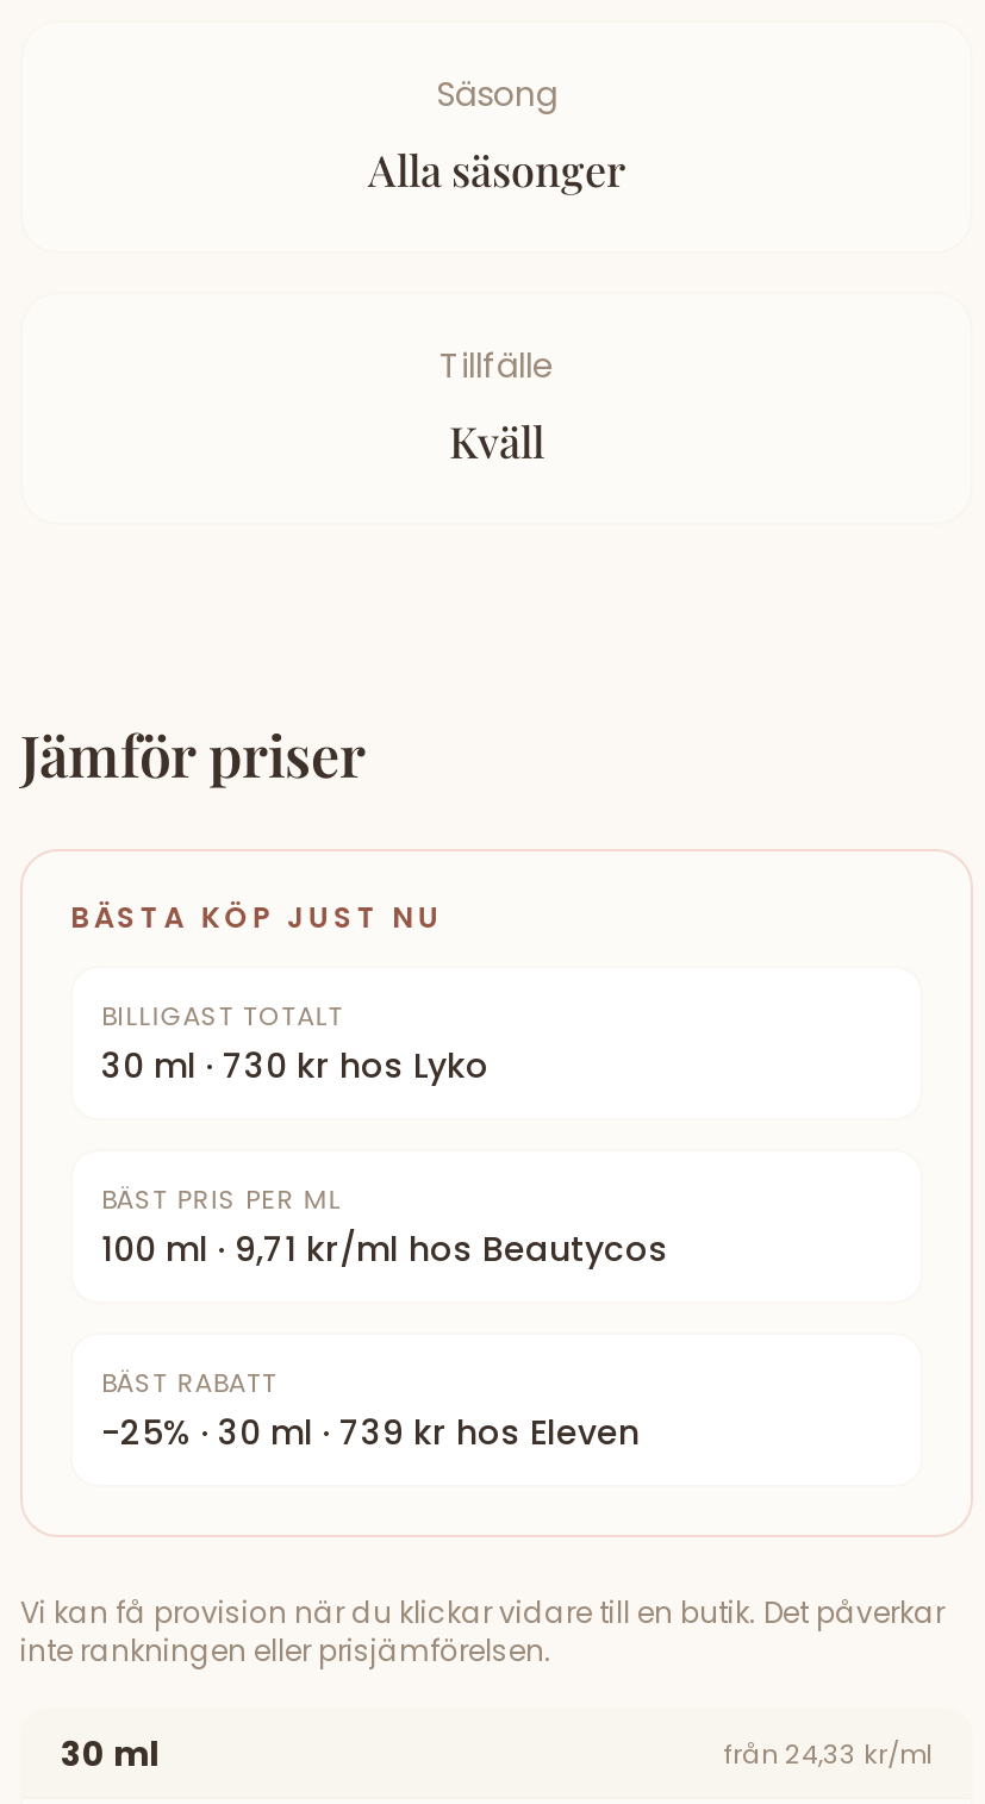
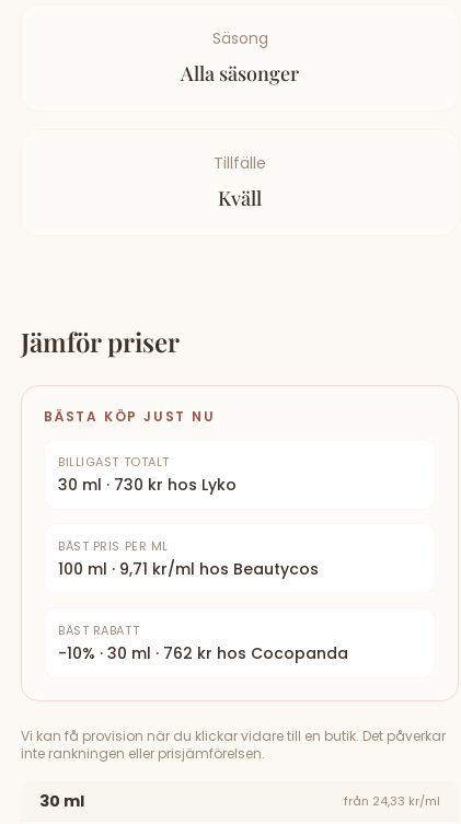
- -25% · 30 ml · 739 kr hos Eleven
+ -10% · 30 ml · 762 kr hos Cocopanda
